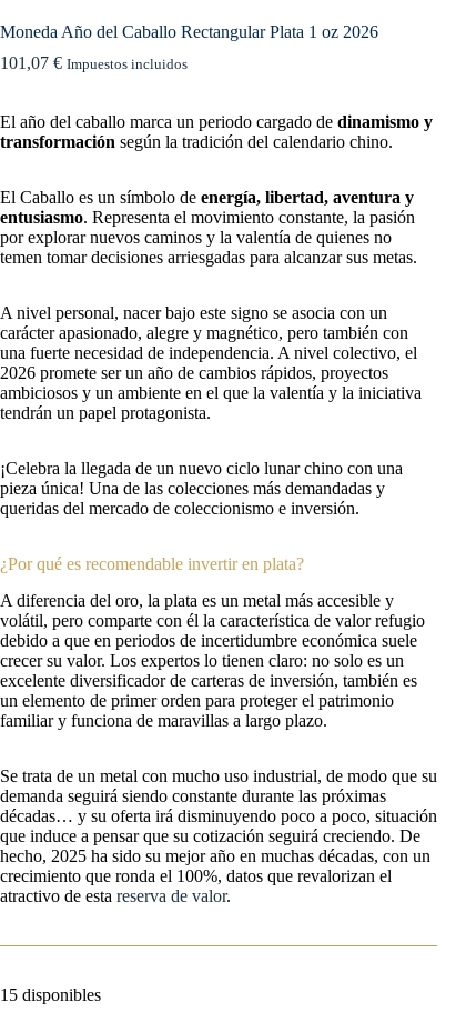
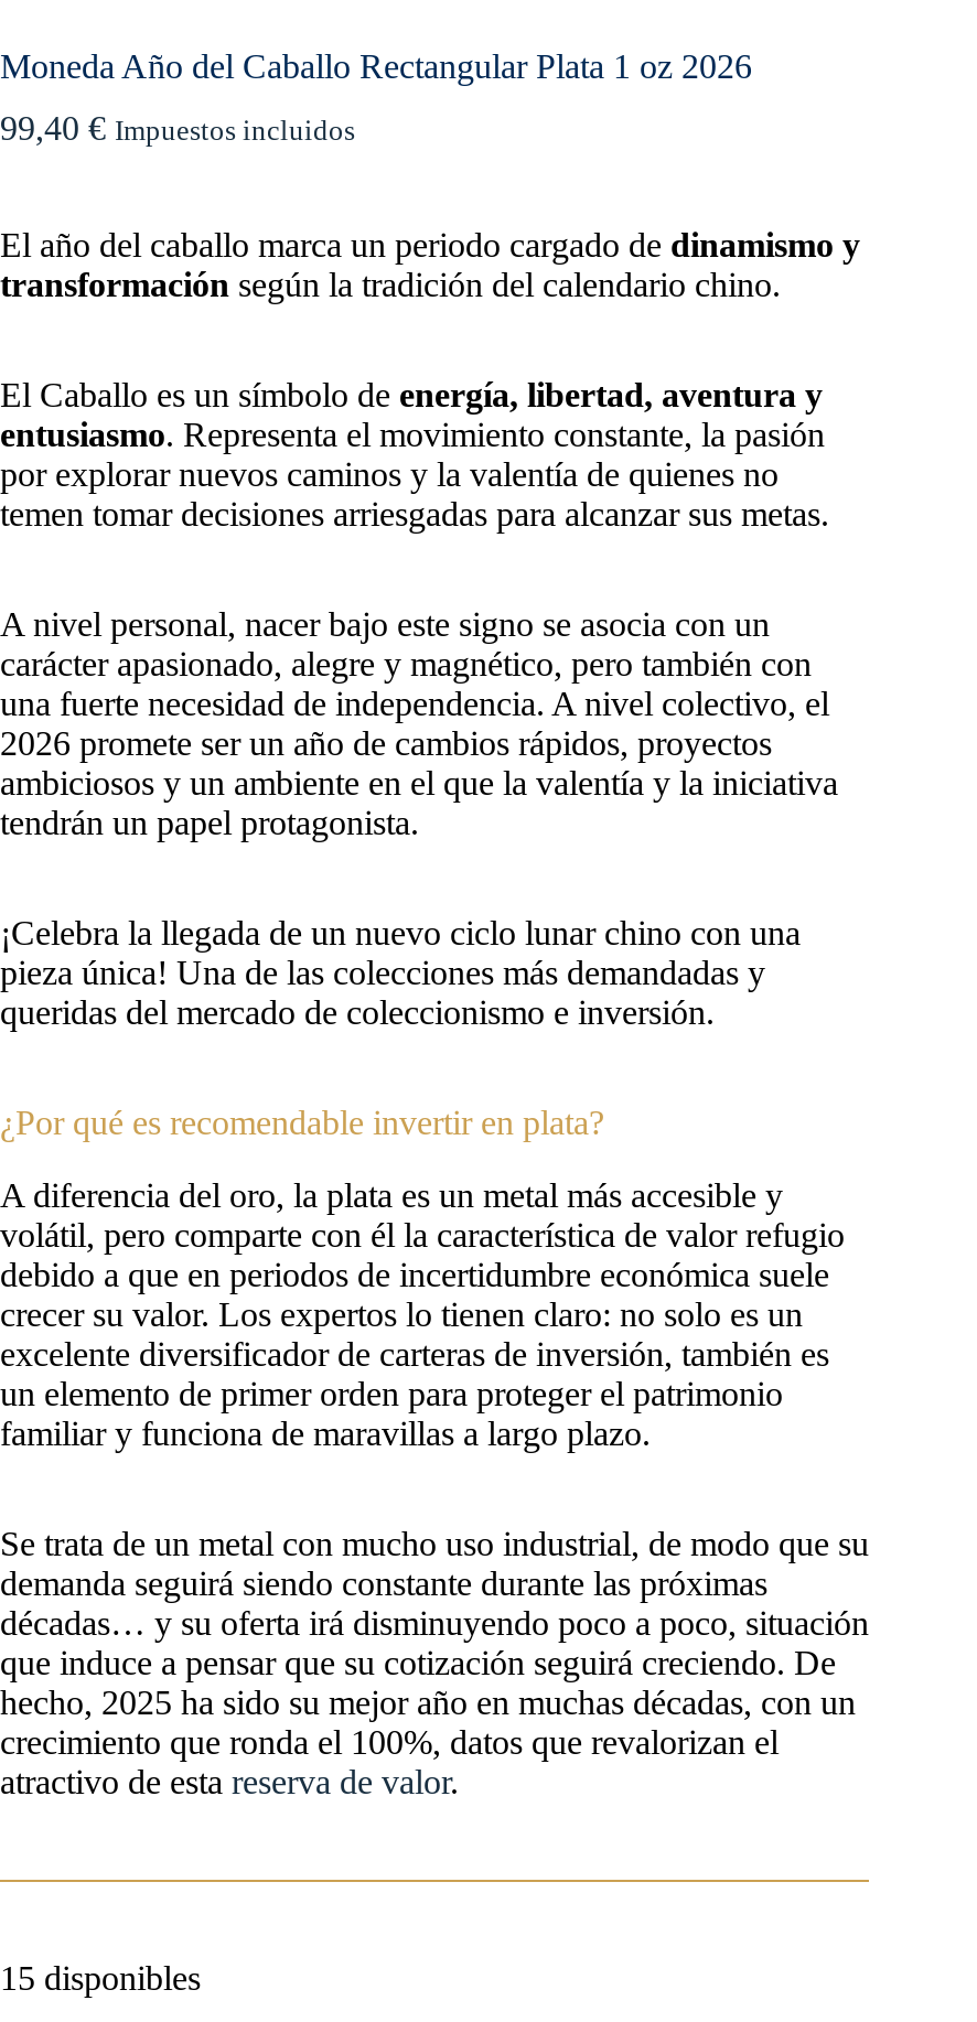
- 101,07 € Impuestos incluidos
+ 99,40 € Impuestos incluidos
